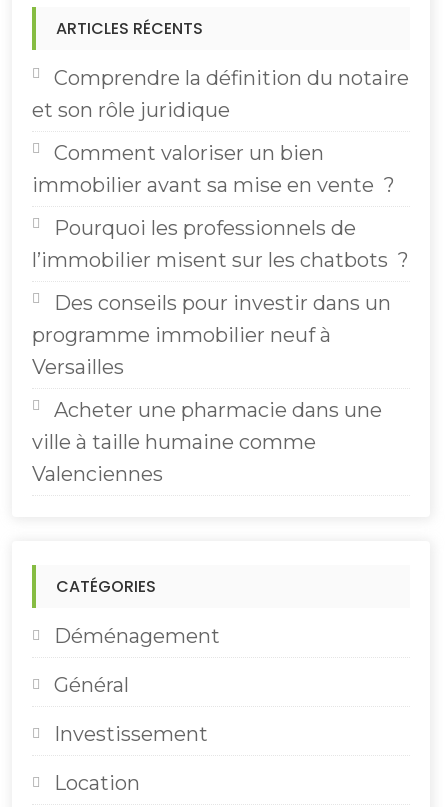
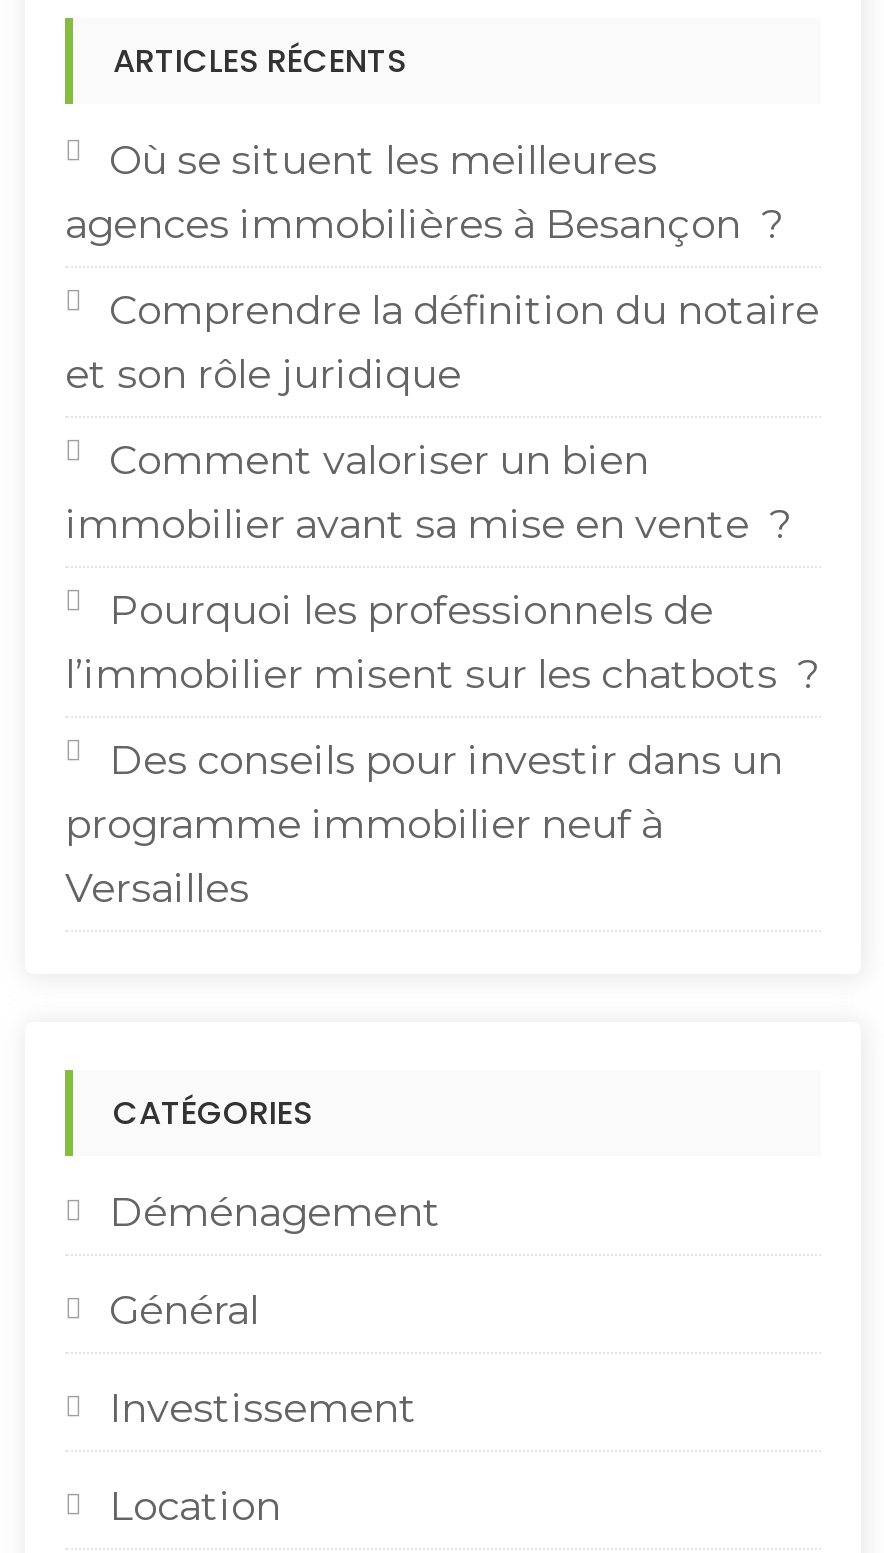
+ Où se situent les meilleures
+ agences immobilières à Besançon ?

moved down: Comprendre la définition du notaire | et son rôle juridique | Comment valoriser un bien | ... | programme immobilier neuf à | Versailles

- Acheter une pharmacie dans une
- ville à taille humaine comme
- Valenciennes
